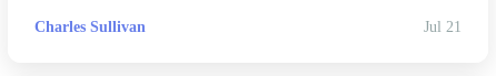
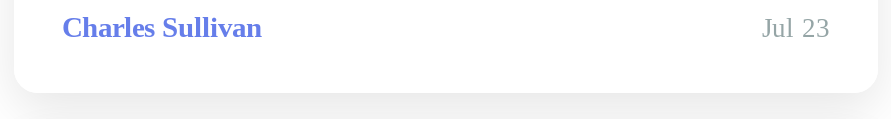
- Jul 21
+ Jul 23
